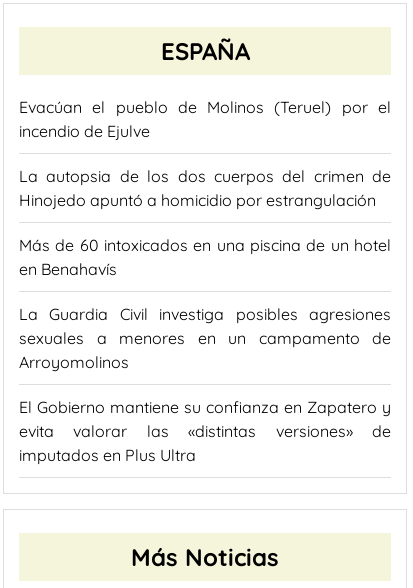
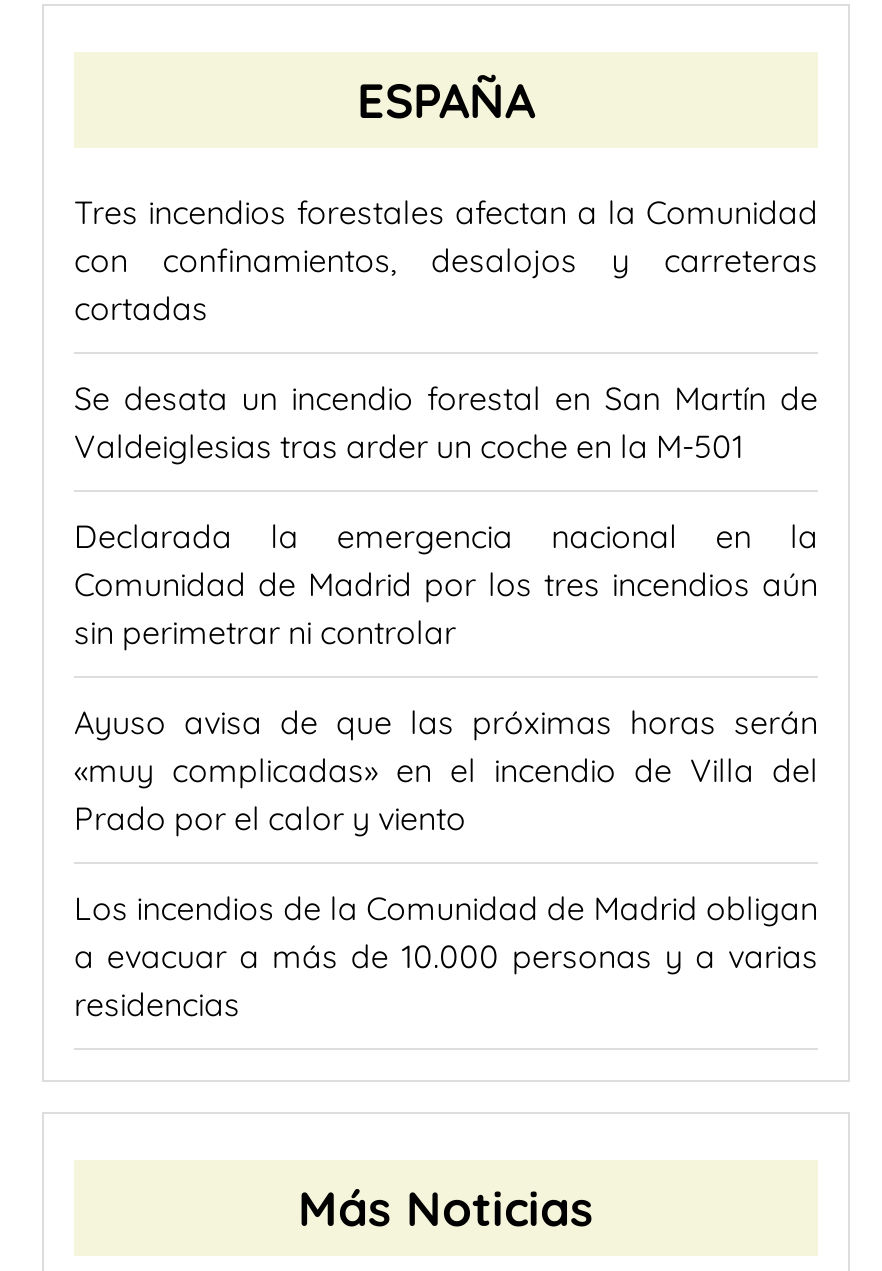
- Evacúan el pueblo de Molinos (Teruel) por el
- incendio de Ejulve
+ Tres incendios forestales afectan a la Comunidad
+ con confinamientos, desalojos y carreteras
+ cortadas

- La autopsia de los dos cuerpos del crimen de
- Hinojedo apuntó a homicidio por estrangulación
+ Se desata un incendio forestal en San Martín de
+ Valdeiglesias tras arder un coche en la M-501

- Más de 60 intoxicados en una piscina de un hotel
- en Benahavís
+ Declarada la emergencia nacional en la
+ Comunidad de Madrid por los tres incendios aún
+ sin perimetrar ni controlar

- La Guardia Civil investiga posibles agresiones
- sexuales a menores en un campamento de
- Arroyomolinos
+ Ayuso avisa de que las próximas horas serán
+ «muy complicadas» en el incendio de Villa del
+ Prado por el calor y viento

- El Gobierno mantiene su confianza en Zapatero y
- evita valorar las «distintas versiones» de
- imputados en Plus Ultra
+ Los incendios de la Comunidad de Madrid obligan
+ a evacuar a más de 10.000 personas y a varias
+ residencias
